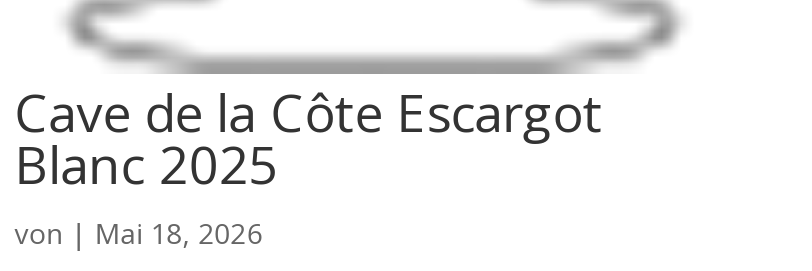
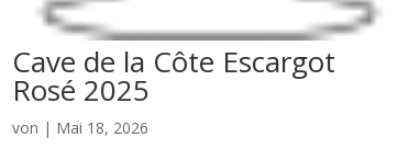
- Blanc 2025
+ Rosé 2025
